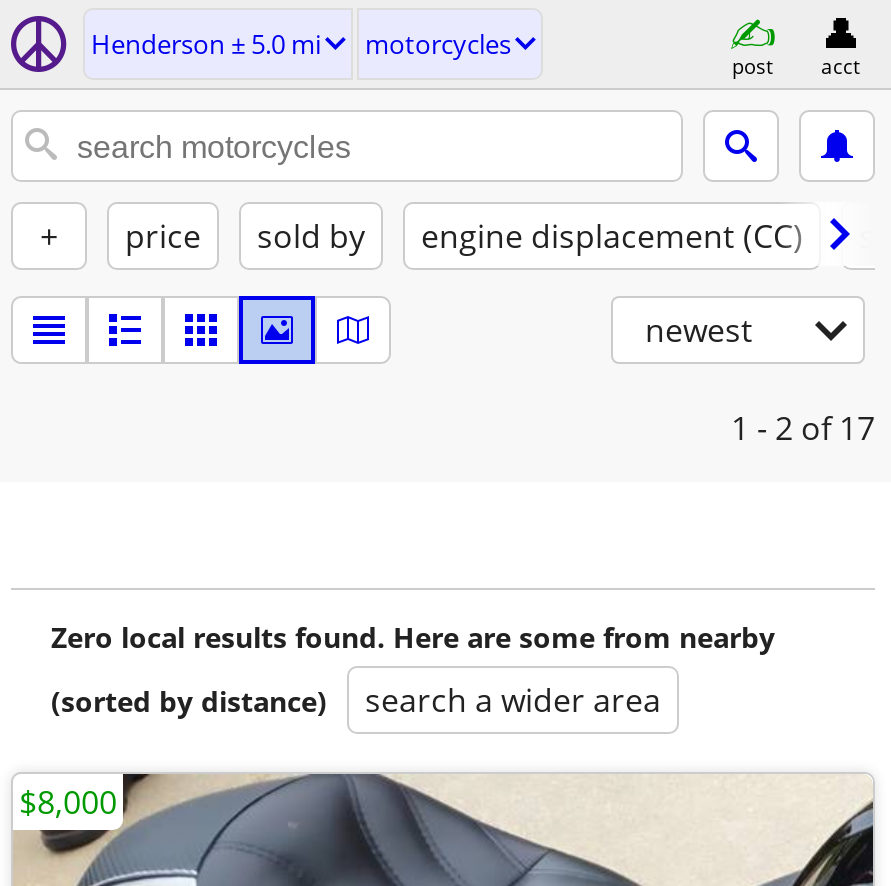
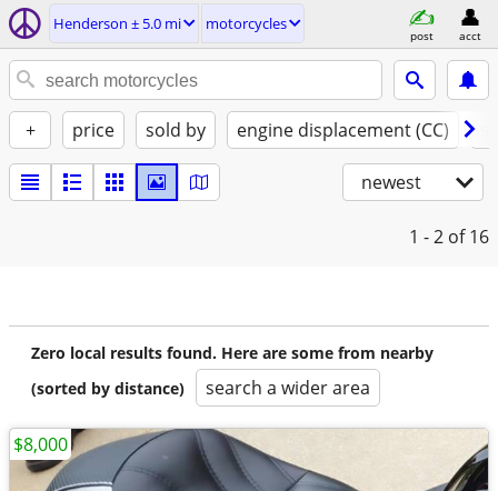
- 1 - 2 of 17
+ 1 - 2 of 16
